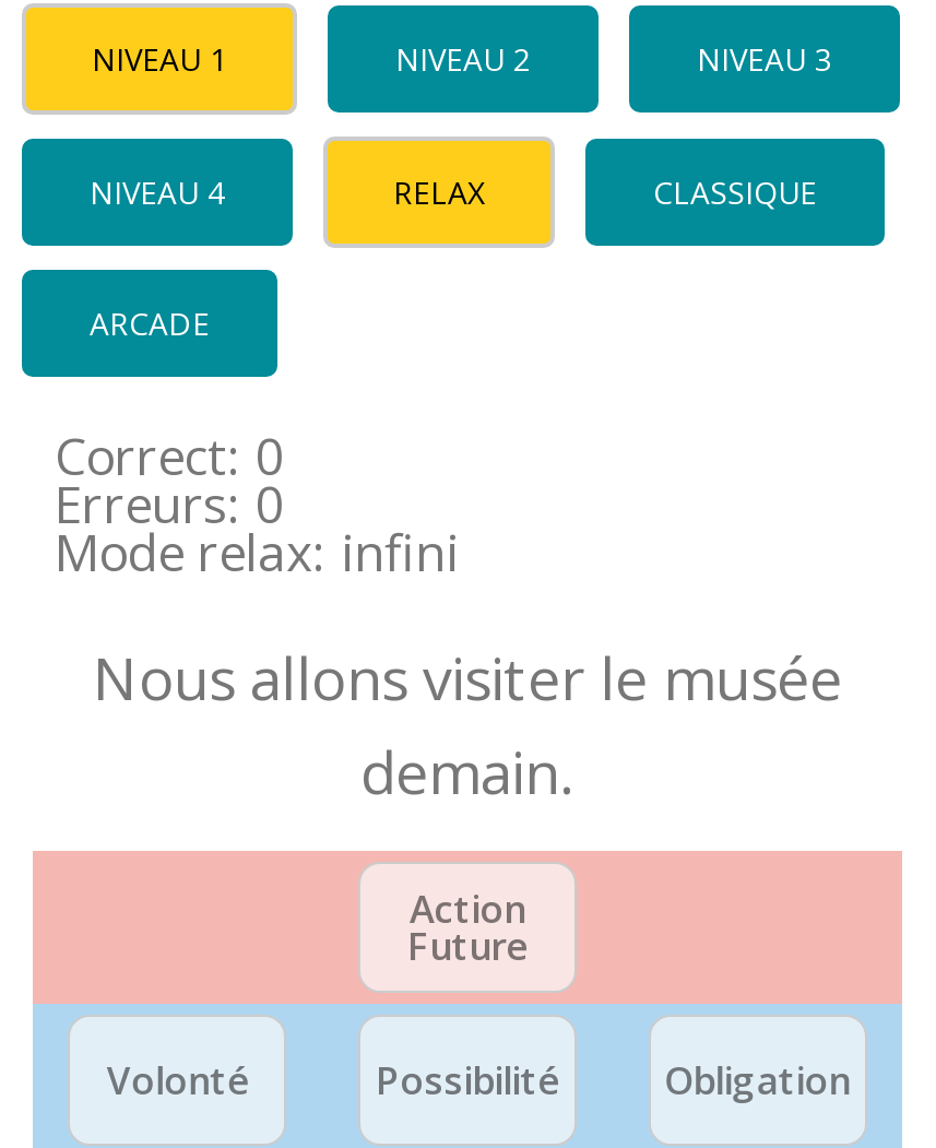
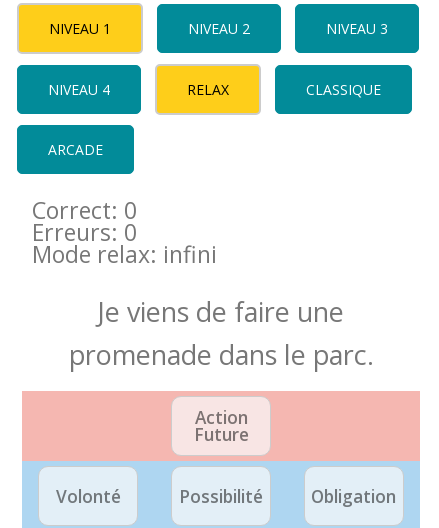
- Nous allons visiter le musée
- demain.
+ Je viens de faire une
+ promenade dans le parc.
